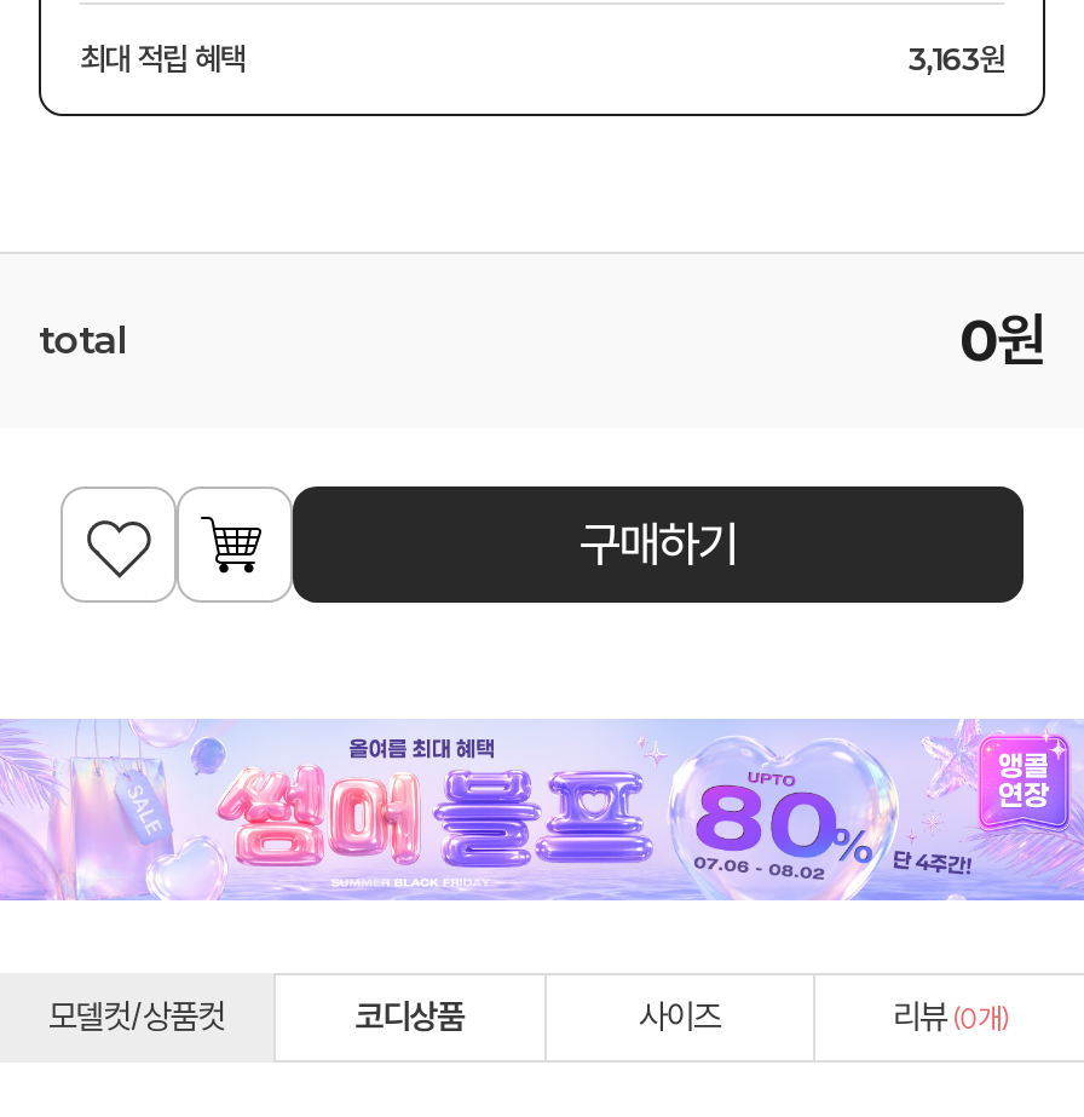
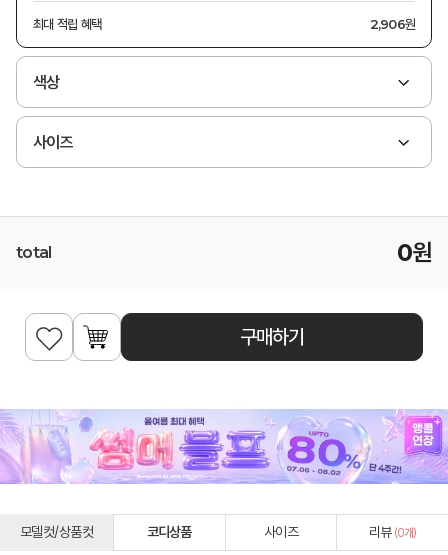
- 3,163원
+ 2,906원
+ 색상
+ 사이즈
